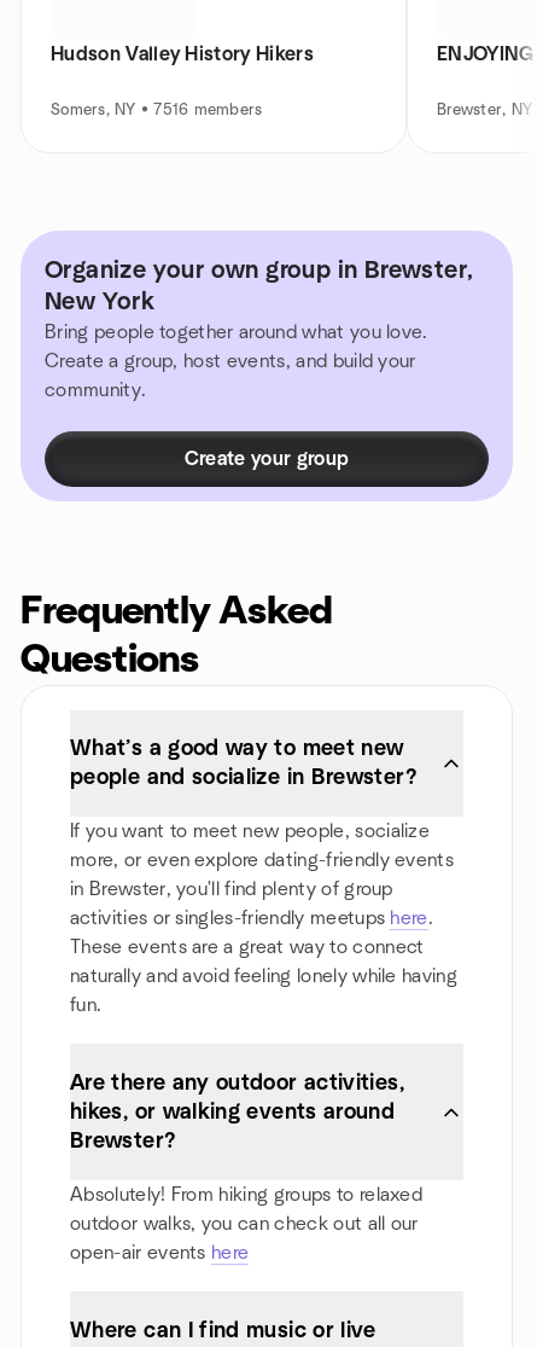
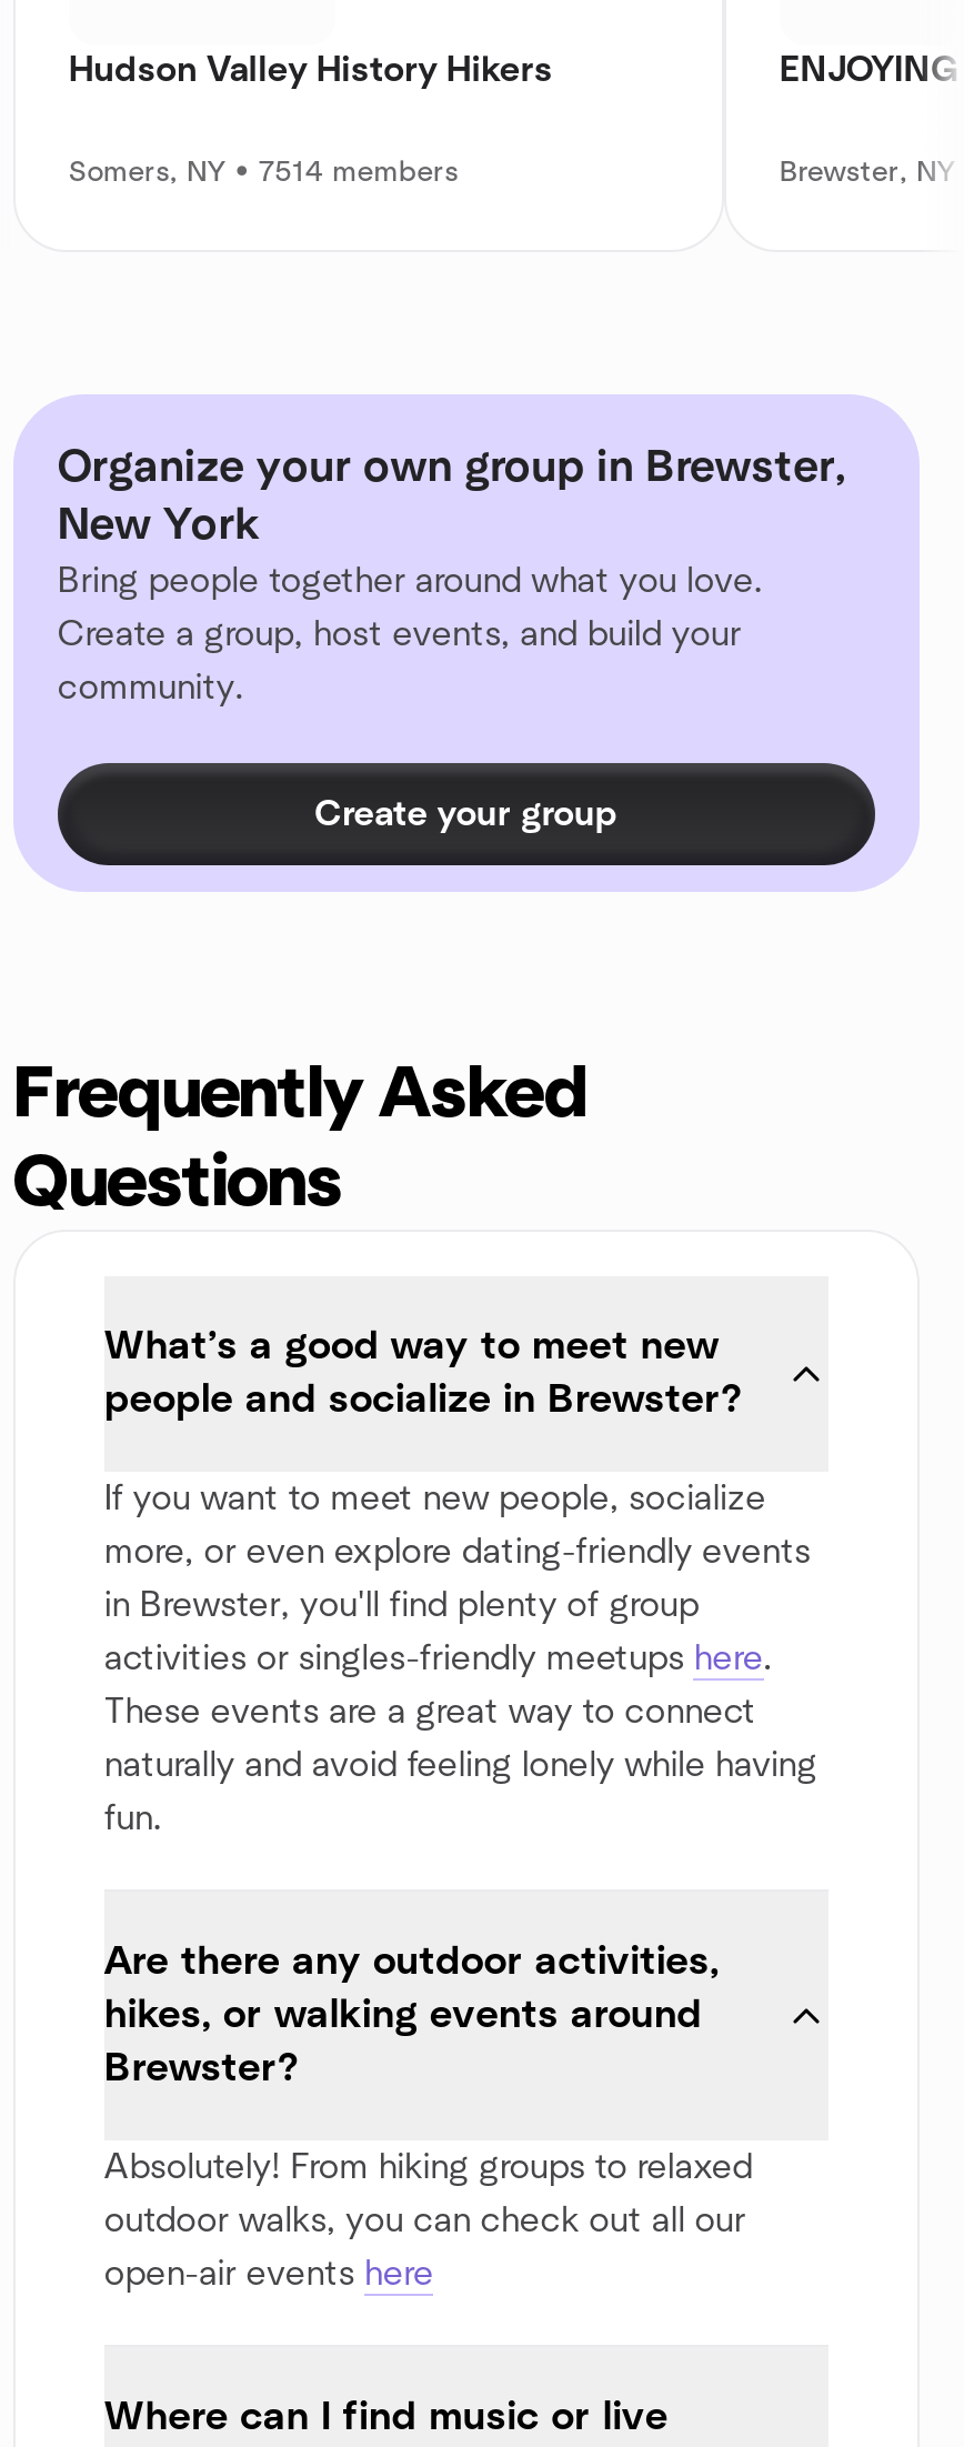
- Somers, NY • 7516 members
+ Somers, NY • 7514 members
